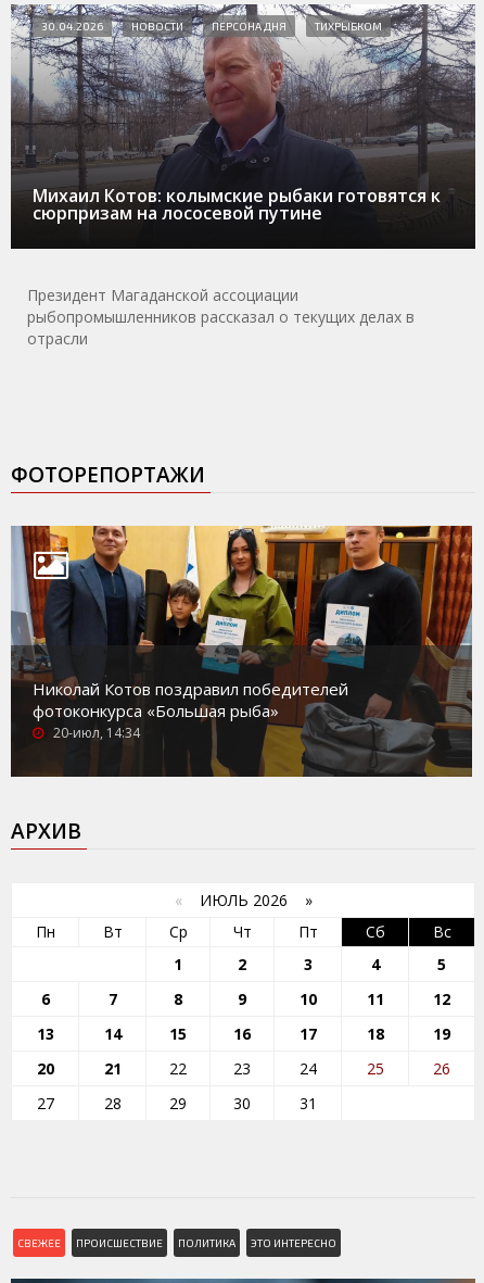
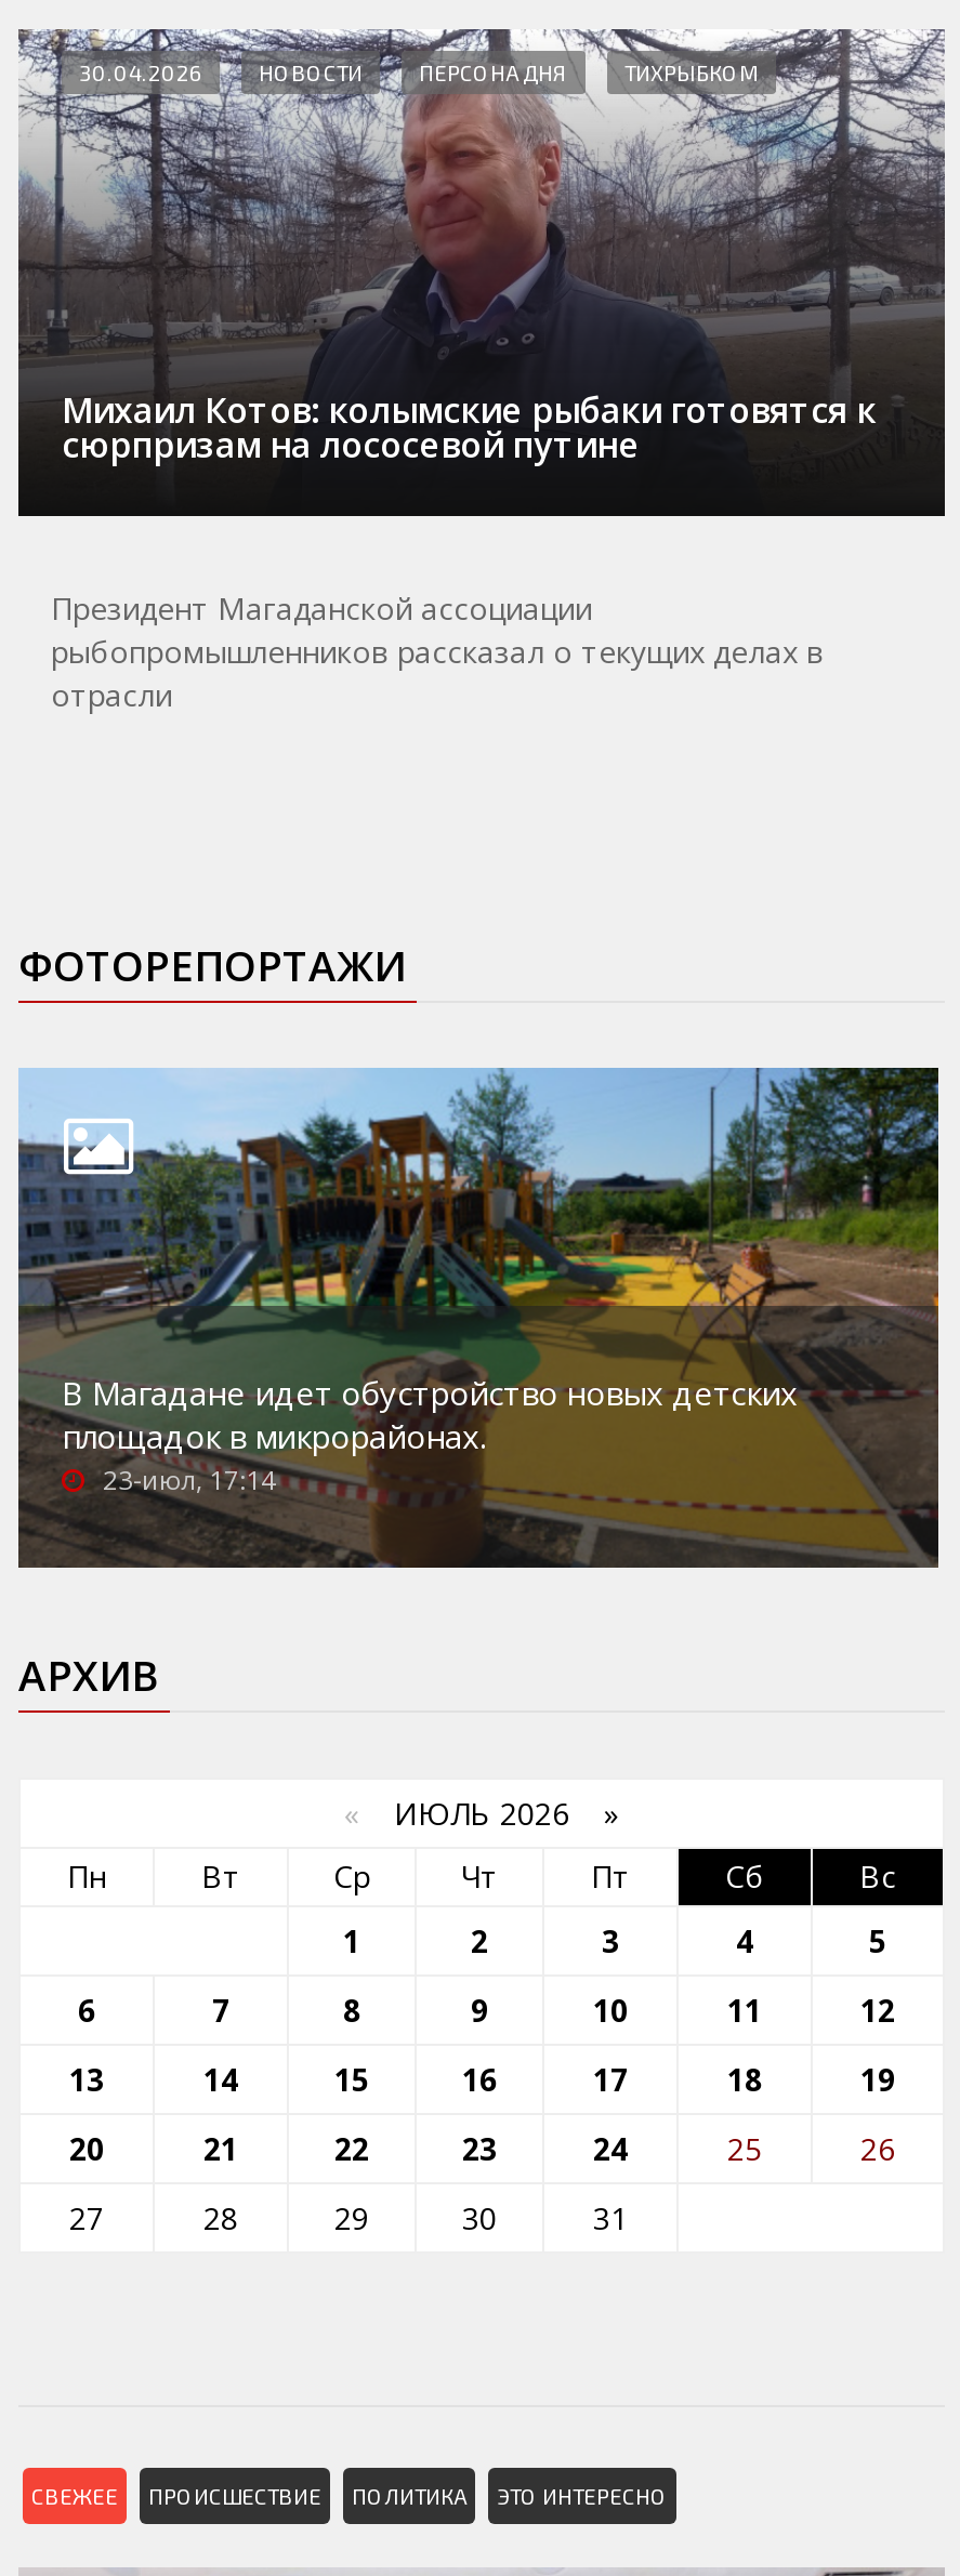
- [image]
- Николай Котов поздравил победителей
- фотоконкурса «Большая рыба»
- 20-июл, 14:34
+ [image]
+ В Магадане идет обустройство новых детских
+ площадок в микрорайонах.
+ 23-июл, 17:14
